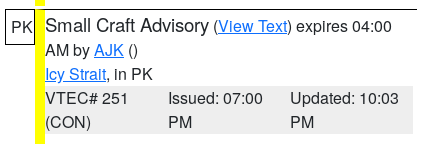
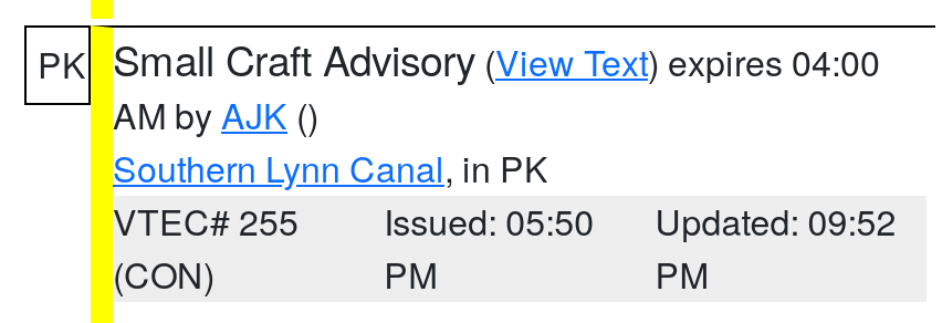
- Icy Strait, in PK
- VTEC# 251
+ Southern Lynn Canal, in PK
+ VTEC# 255

- Issued: 07:00
+ Issued: 05:50

- Updated: 10:03
+ Updated: 09:52
